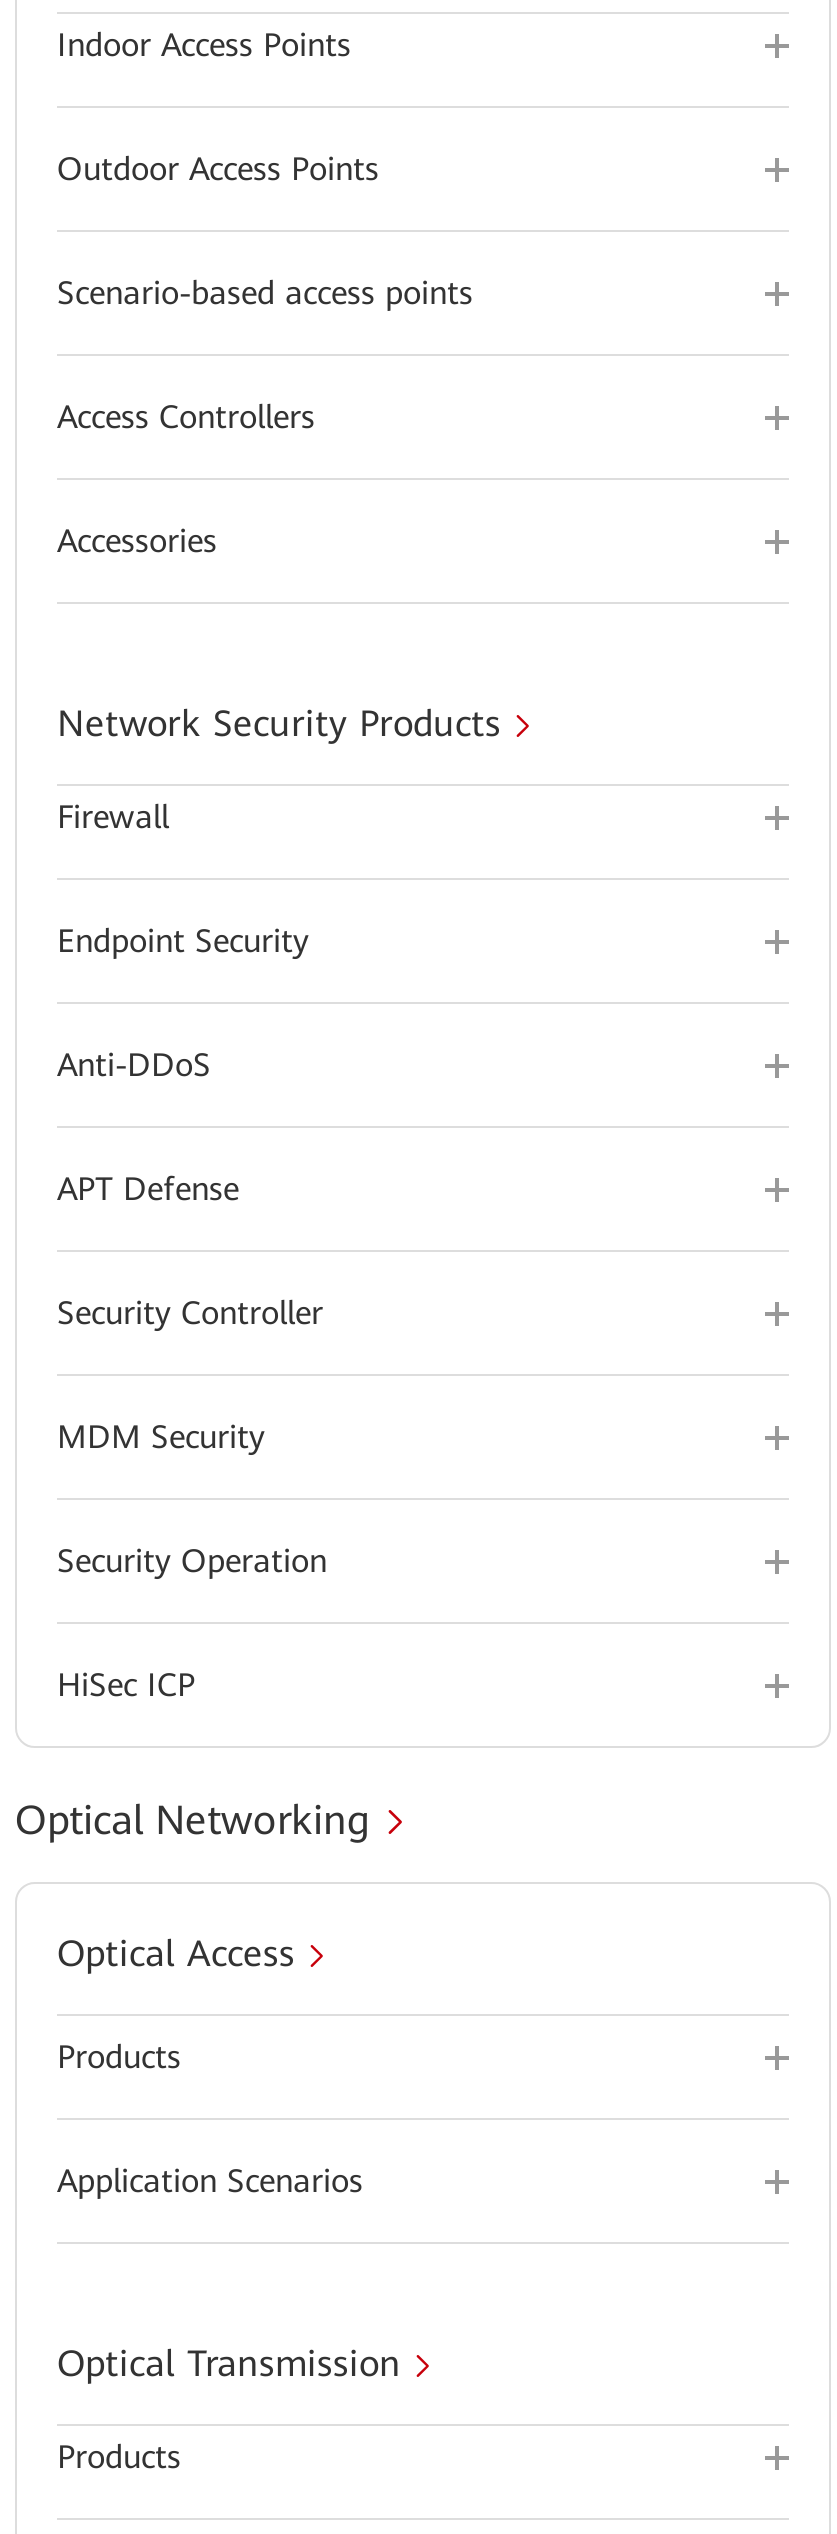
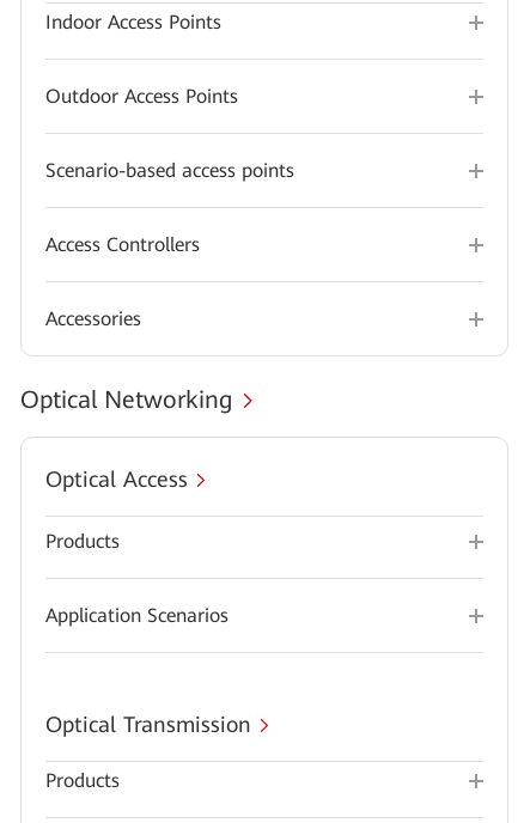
- Network Security Products
- Firewall
- Endpoint Security
- Anti-DDoS
- APT Defense
- Security Controller
- MDM Security
- Security Operation
- HiSec ICP
